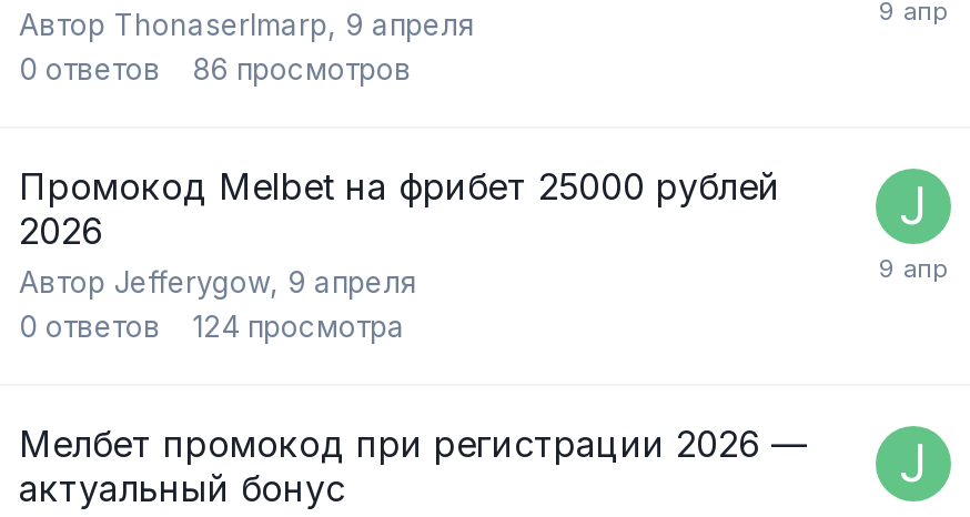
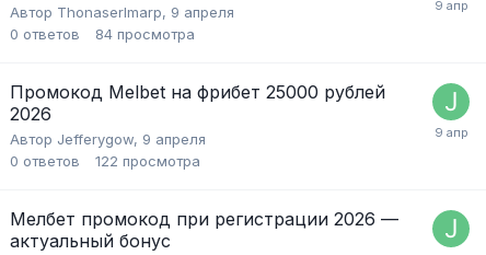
- 0 ответов 86 просмотров
+ 0 ответов 84 просмотра

- 0 ответов 124 просмотра
+ 0 ответов 122 просмотра
